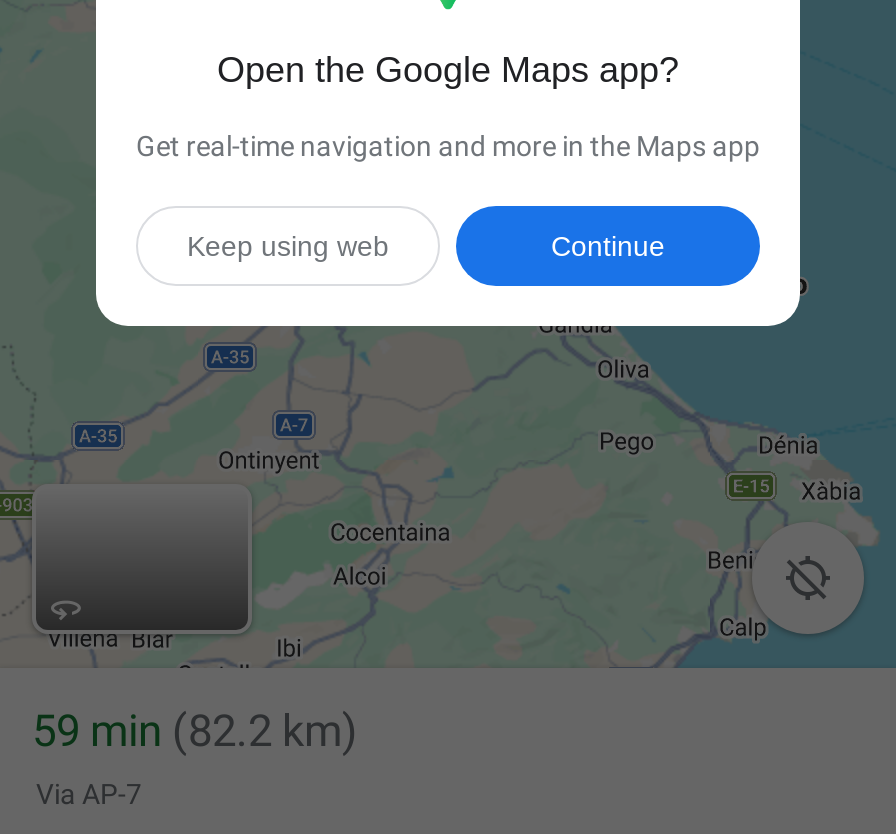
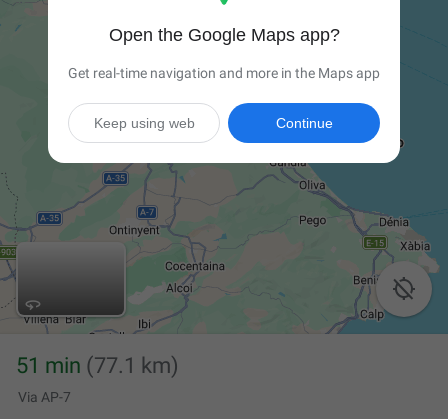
- 59 min (82.2 km)
+ 51 min (77.1 km)
